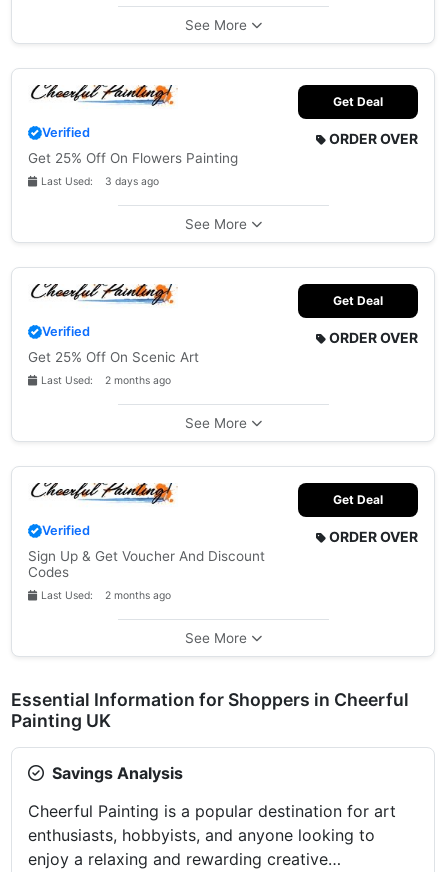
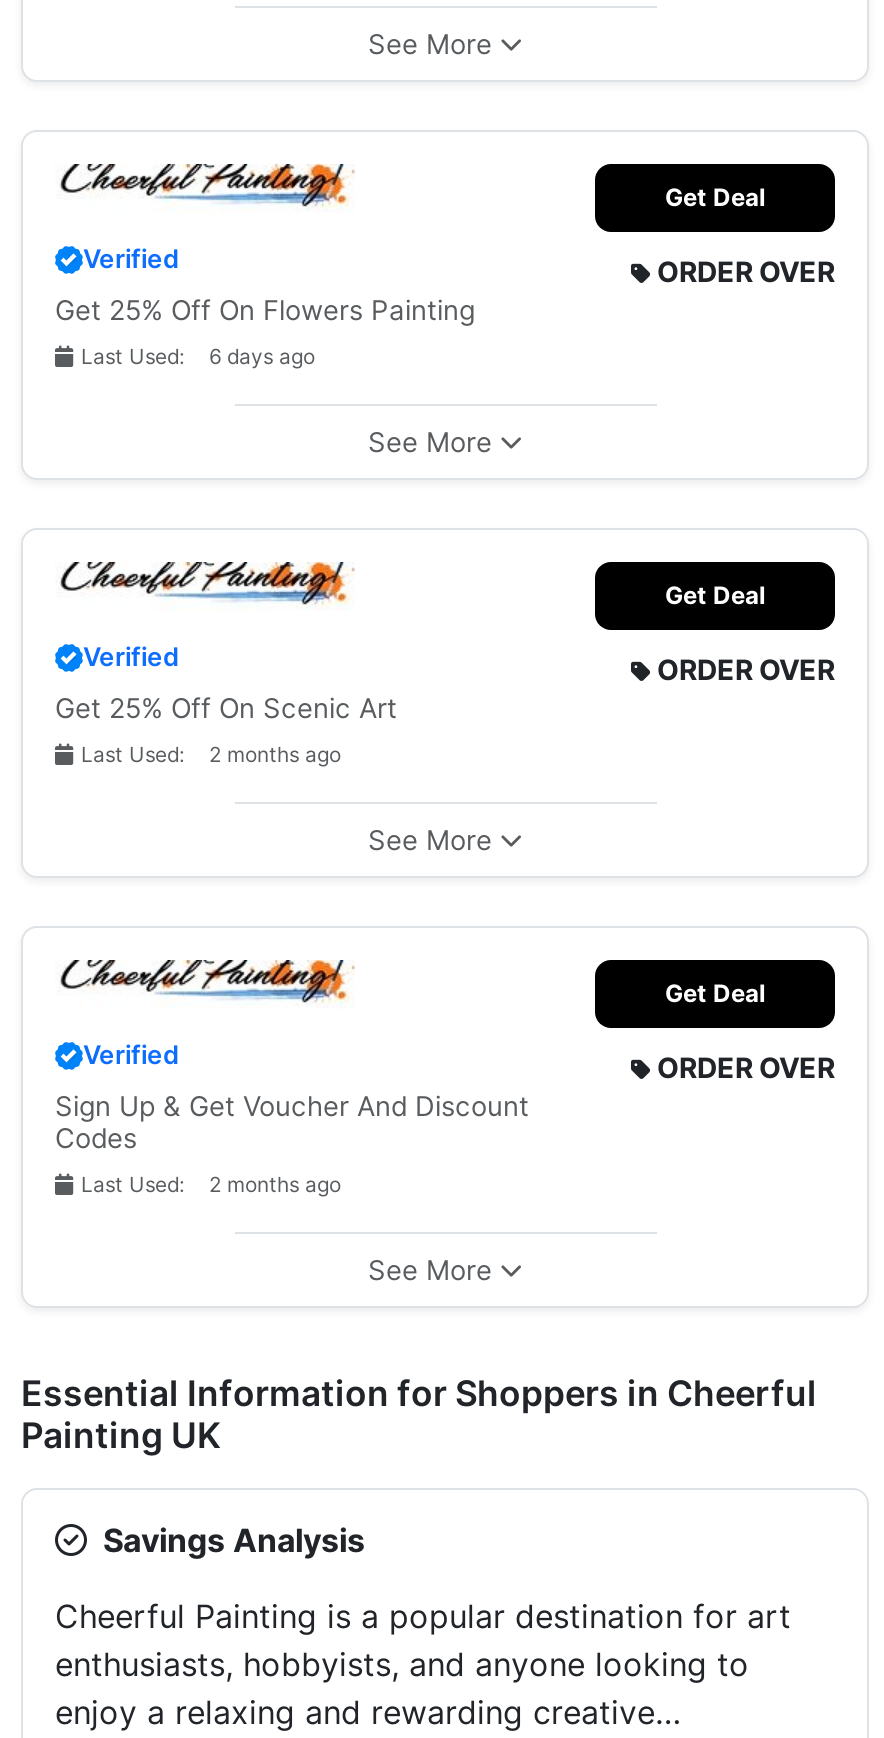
- Last Used: 3 days ago
+ Last Used: 6 days ago
